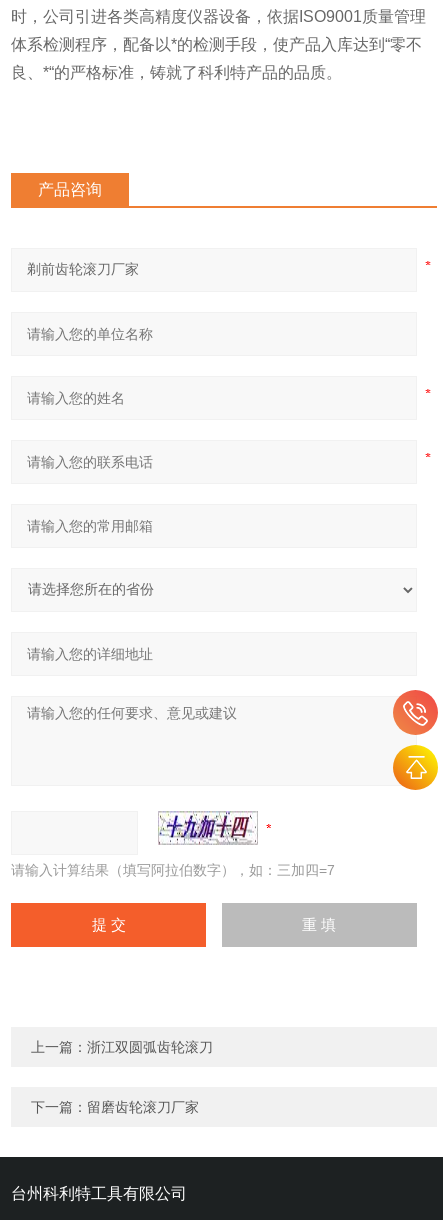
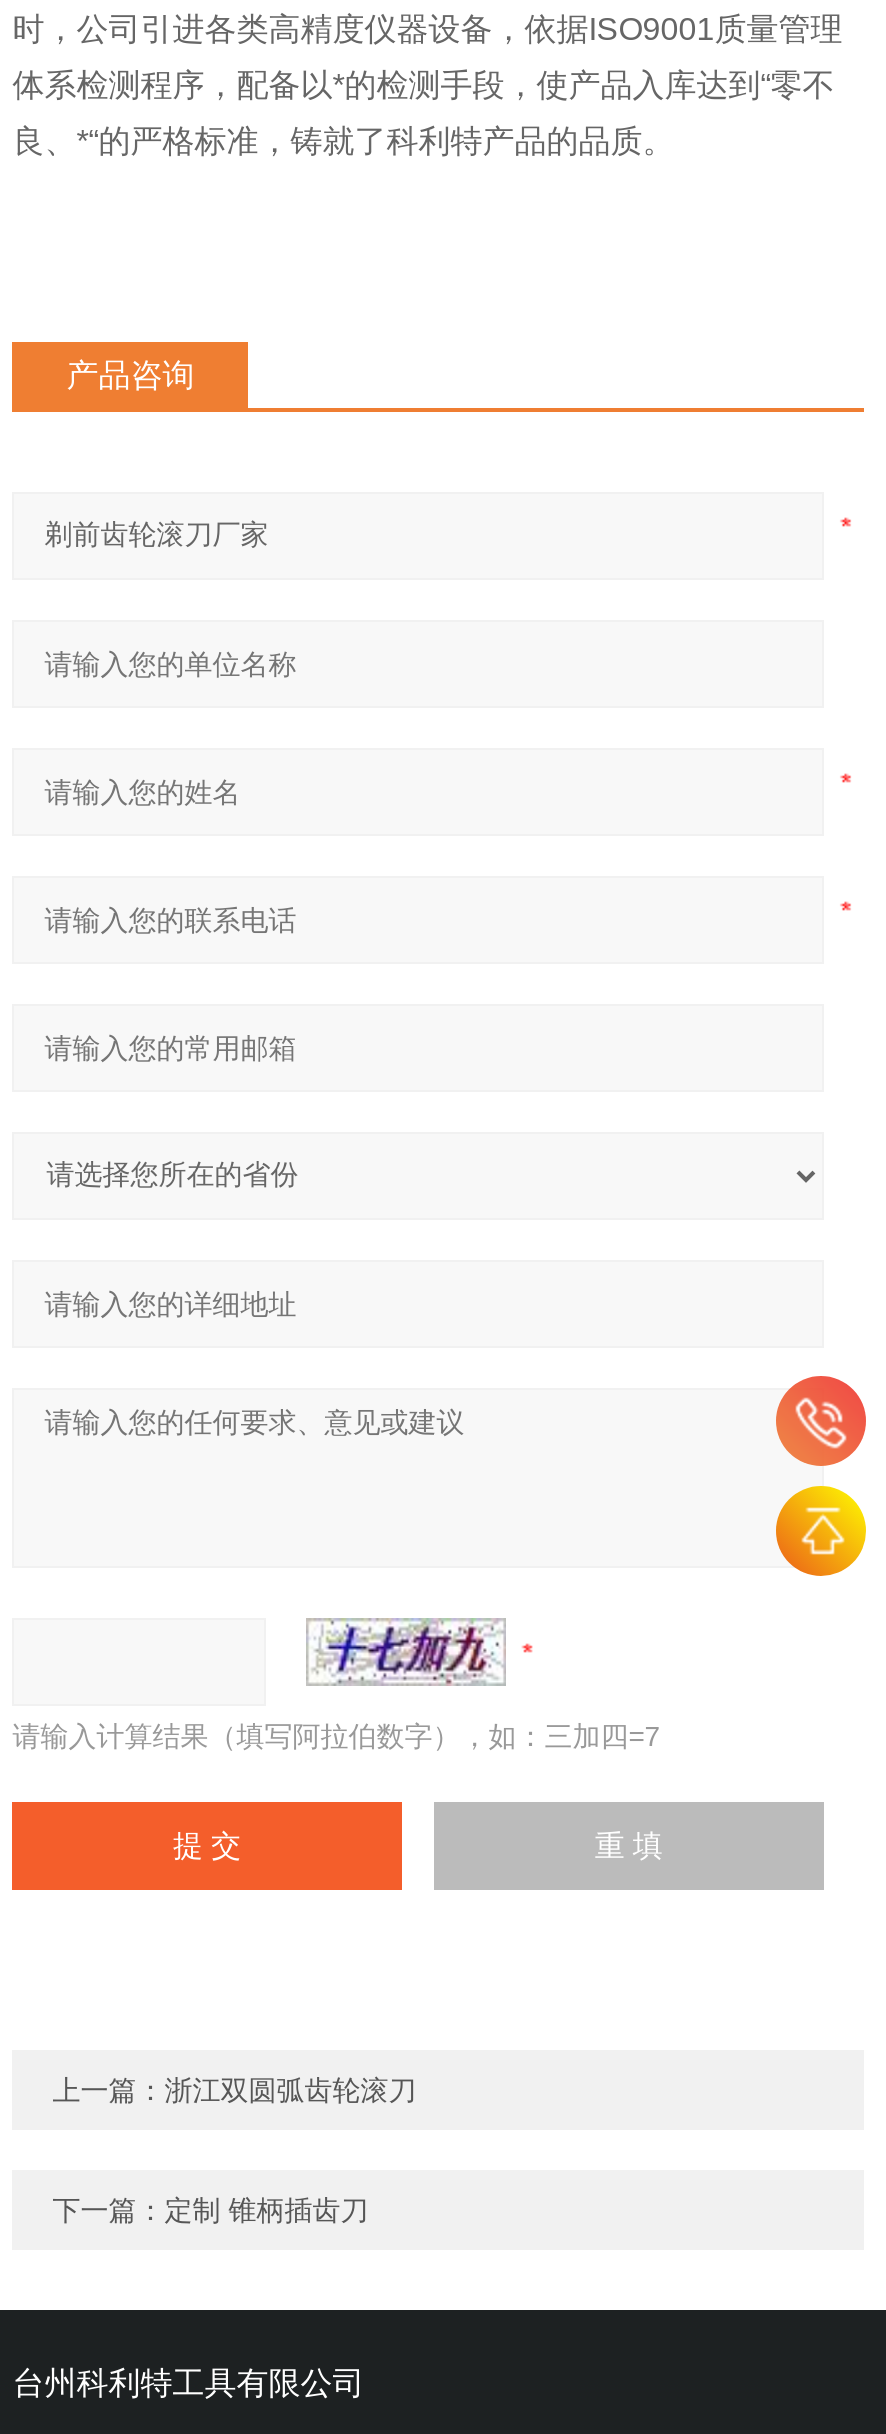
- [image]
+ [image]

- 下一篇：留磨齿轮滚刀厂家
+ 下一篇：定制 锥柄插齿刀
